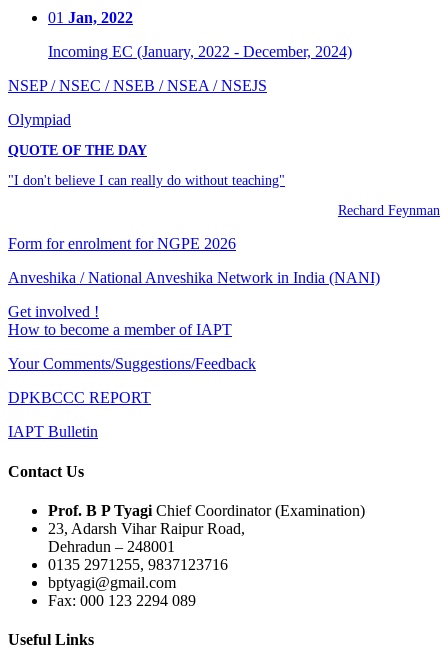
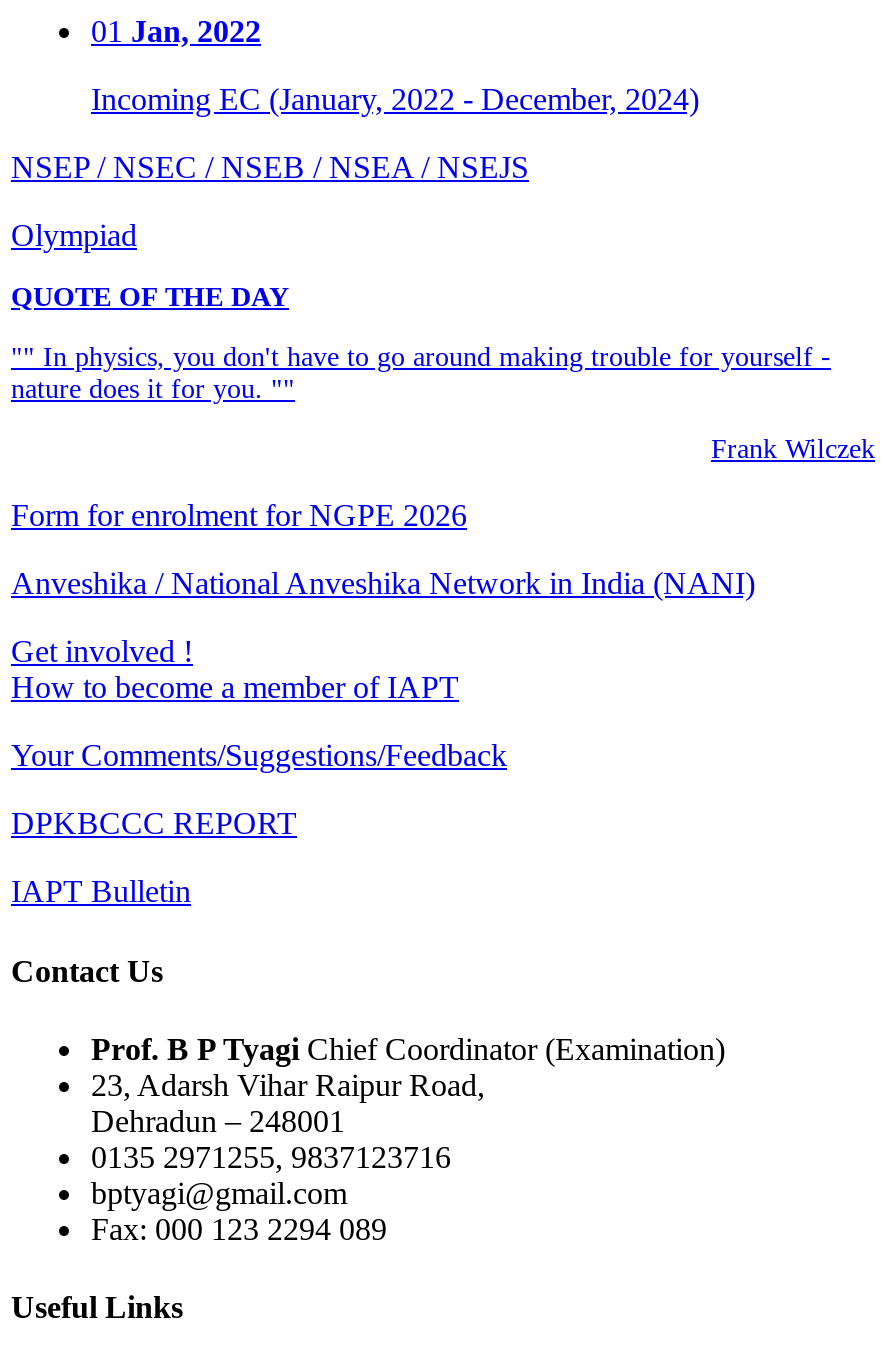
- "I don't believe I can really do without teaching"
+ "" In physics, you don't have to go around making trouble for yourself -
+ nature does it for you. ""

- Rechard Feynman
+ Frank Wilczek
